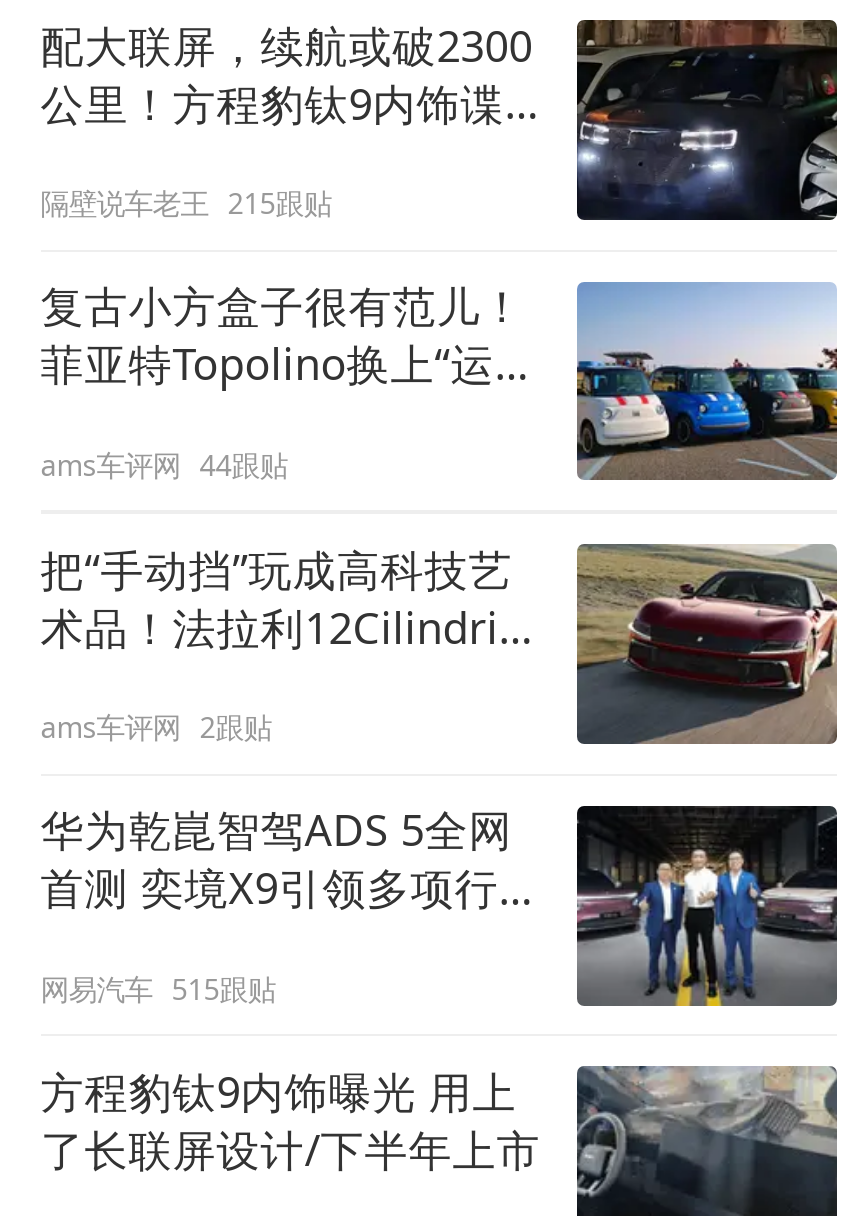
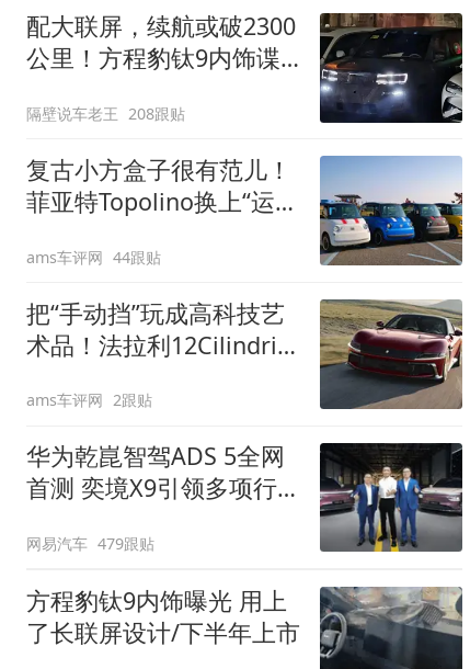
- 隔壁说车老王 215跟贴
+ 隔壁说车老王 208跟贴

- 网易汽车 515跟贴
+ 网易汽车 479跟贴
